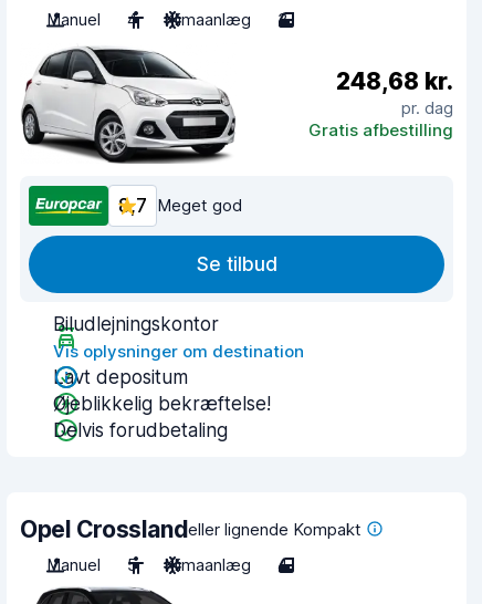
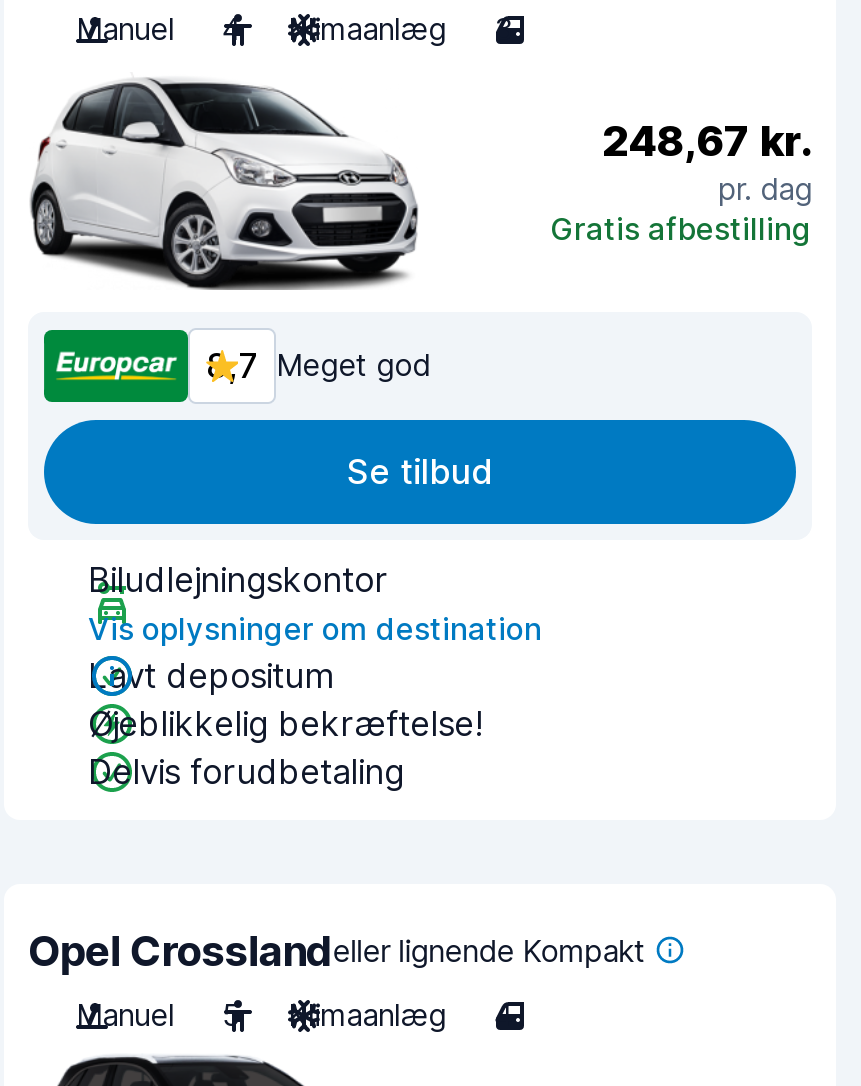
- 248,68 kr.
+ 248,67 kr.
